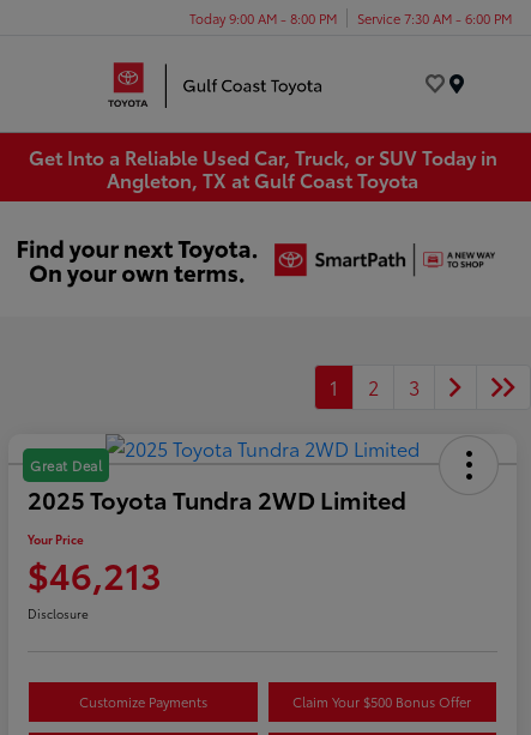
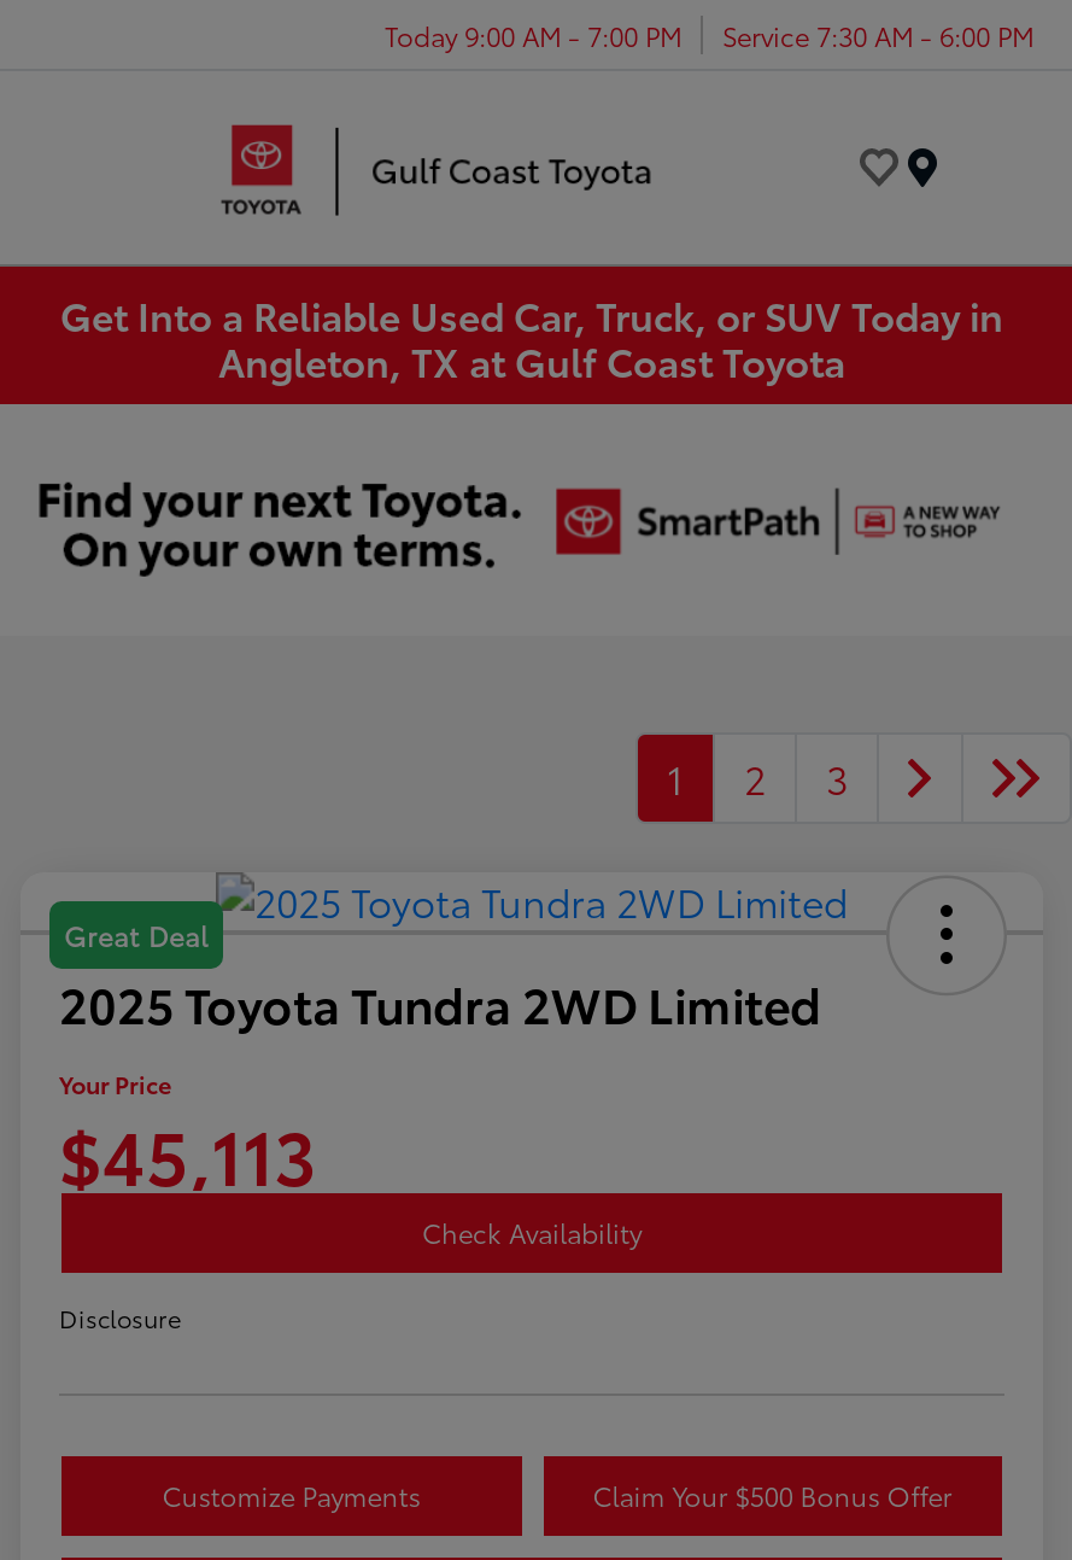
- Today 9:00 AM - 8:00 PM Service 7:30 AM - 6:00 PM
+ Today 9:00 AM - 7:00 PM Service 7:30 AM - 6:00 PM

- $46,213
+ $45,113
+ Check Availability
